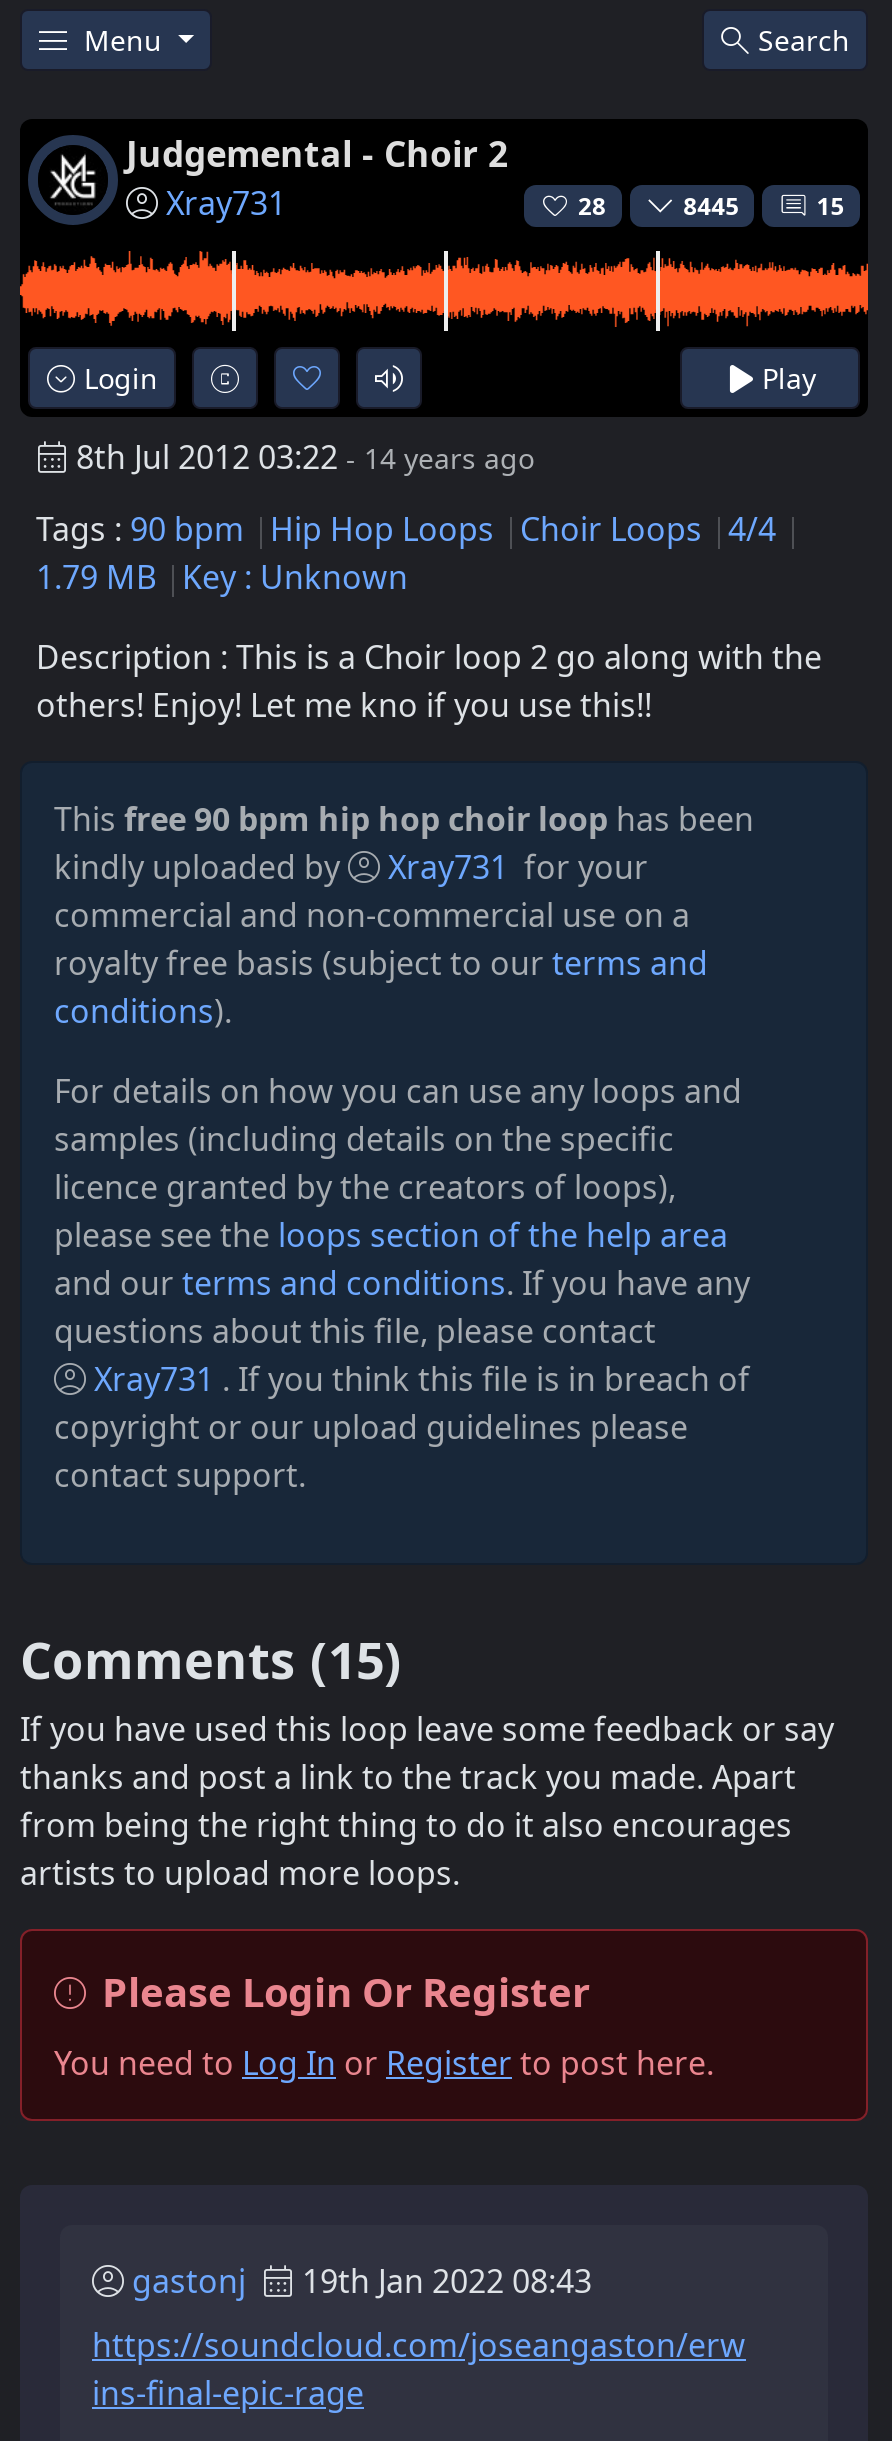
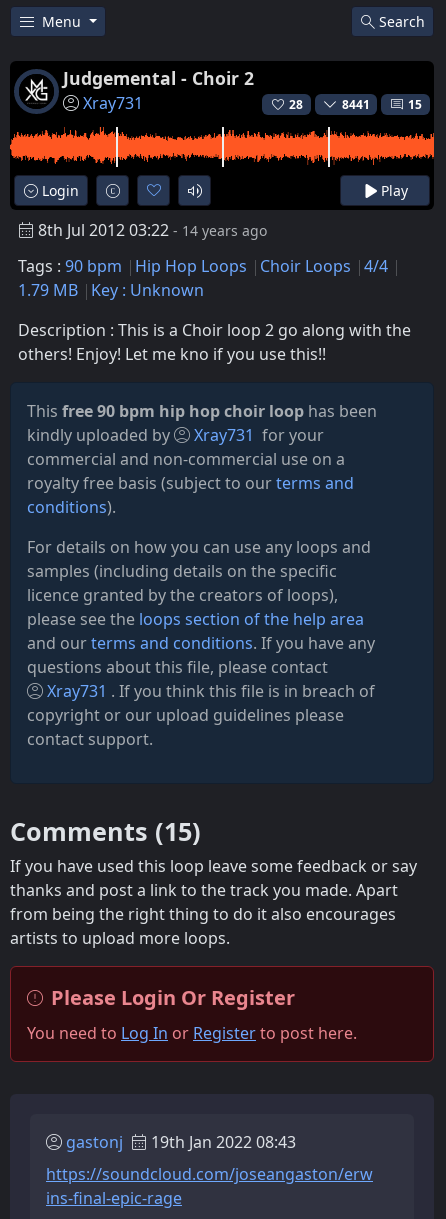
- 8445
+ 8441
